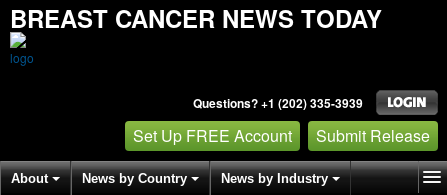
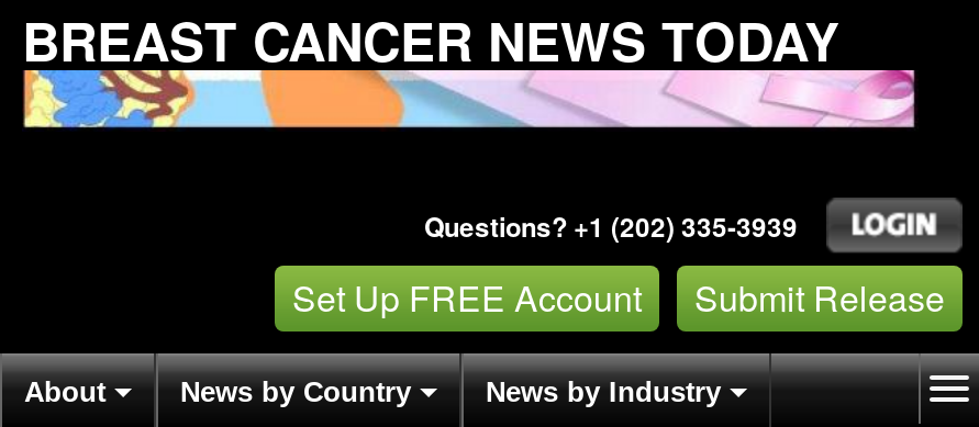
+ [image]
